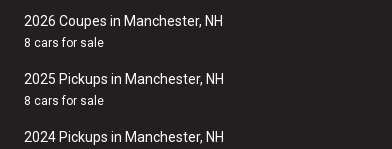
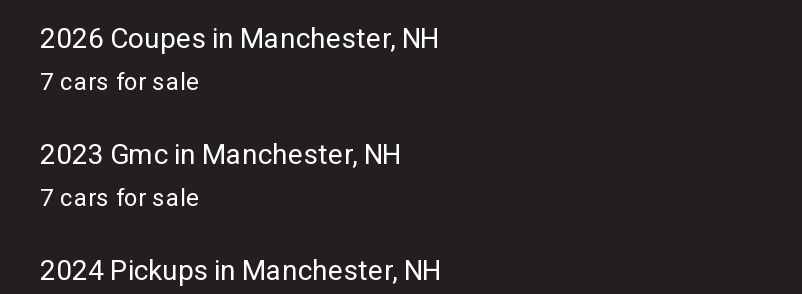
- 8 cars for sale
+ 7 cars for sale

- 2025 Pickups in Manchester, NH
+ 2023 Gmc in Manchester, NH

- 8 cars for sale
+ 7 cars for sale
